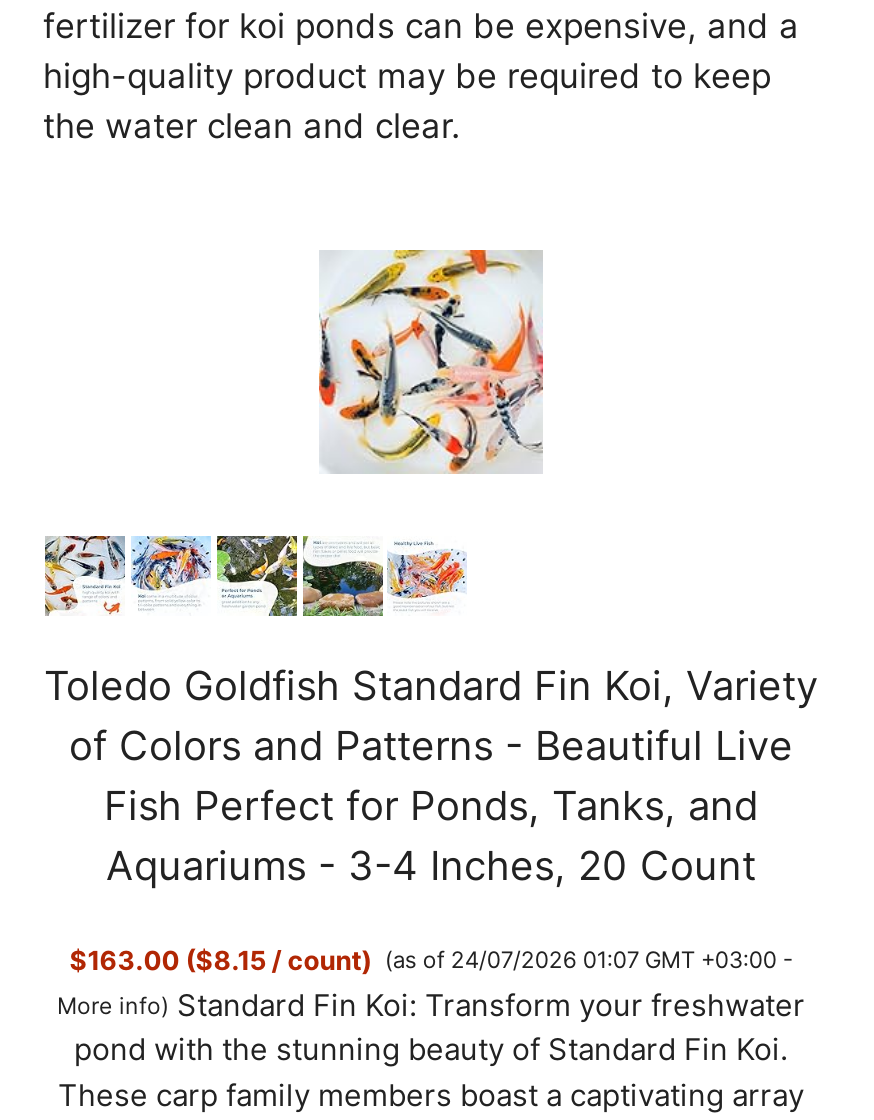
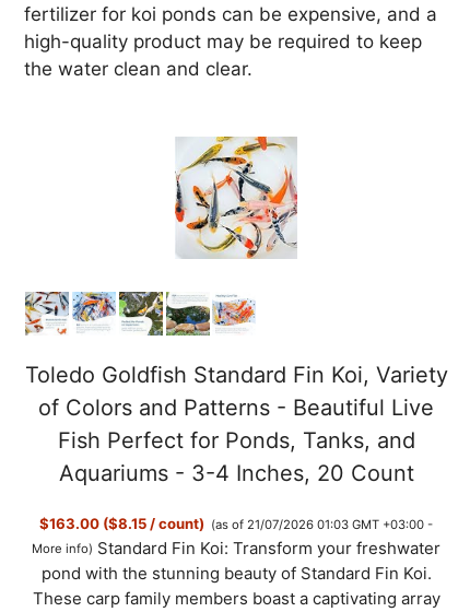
- $163.00 ($8.15 / count) (as of 24/07/2026 01:07 GMT +03:00 -
+ $163.00 ($8.15 / count) (as of 21/07/2026 01:03 GMT +03:00 -
